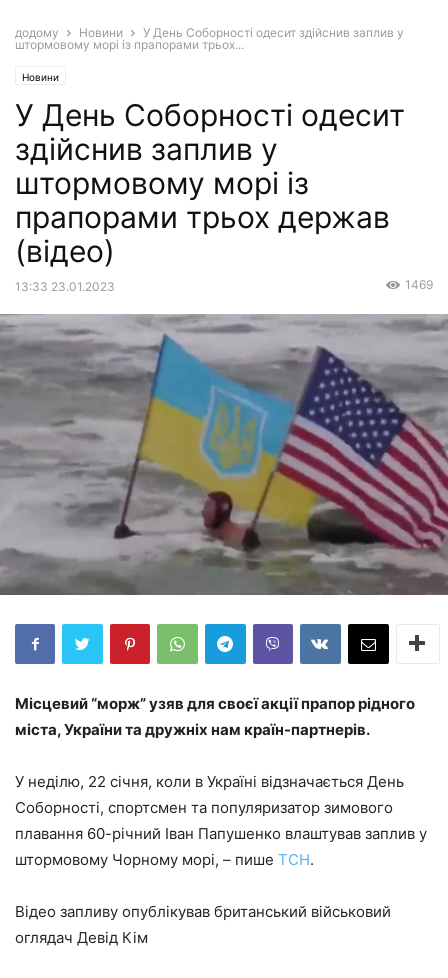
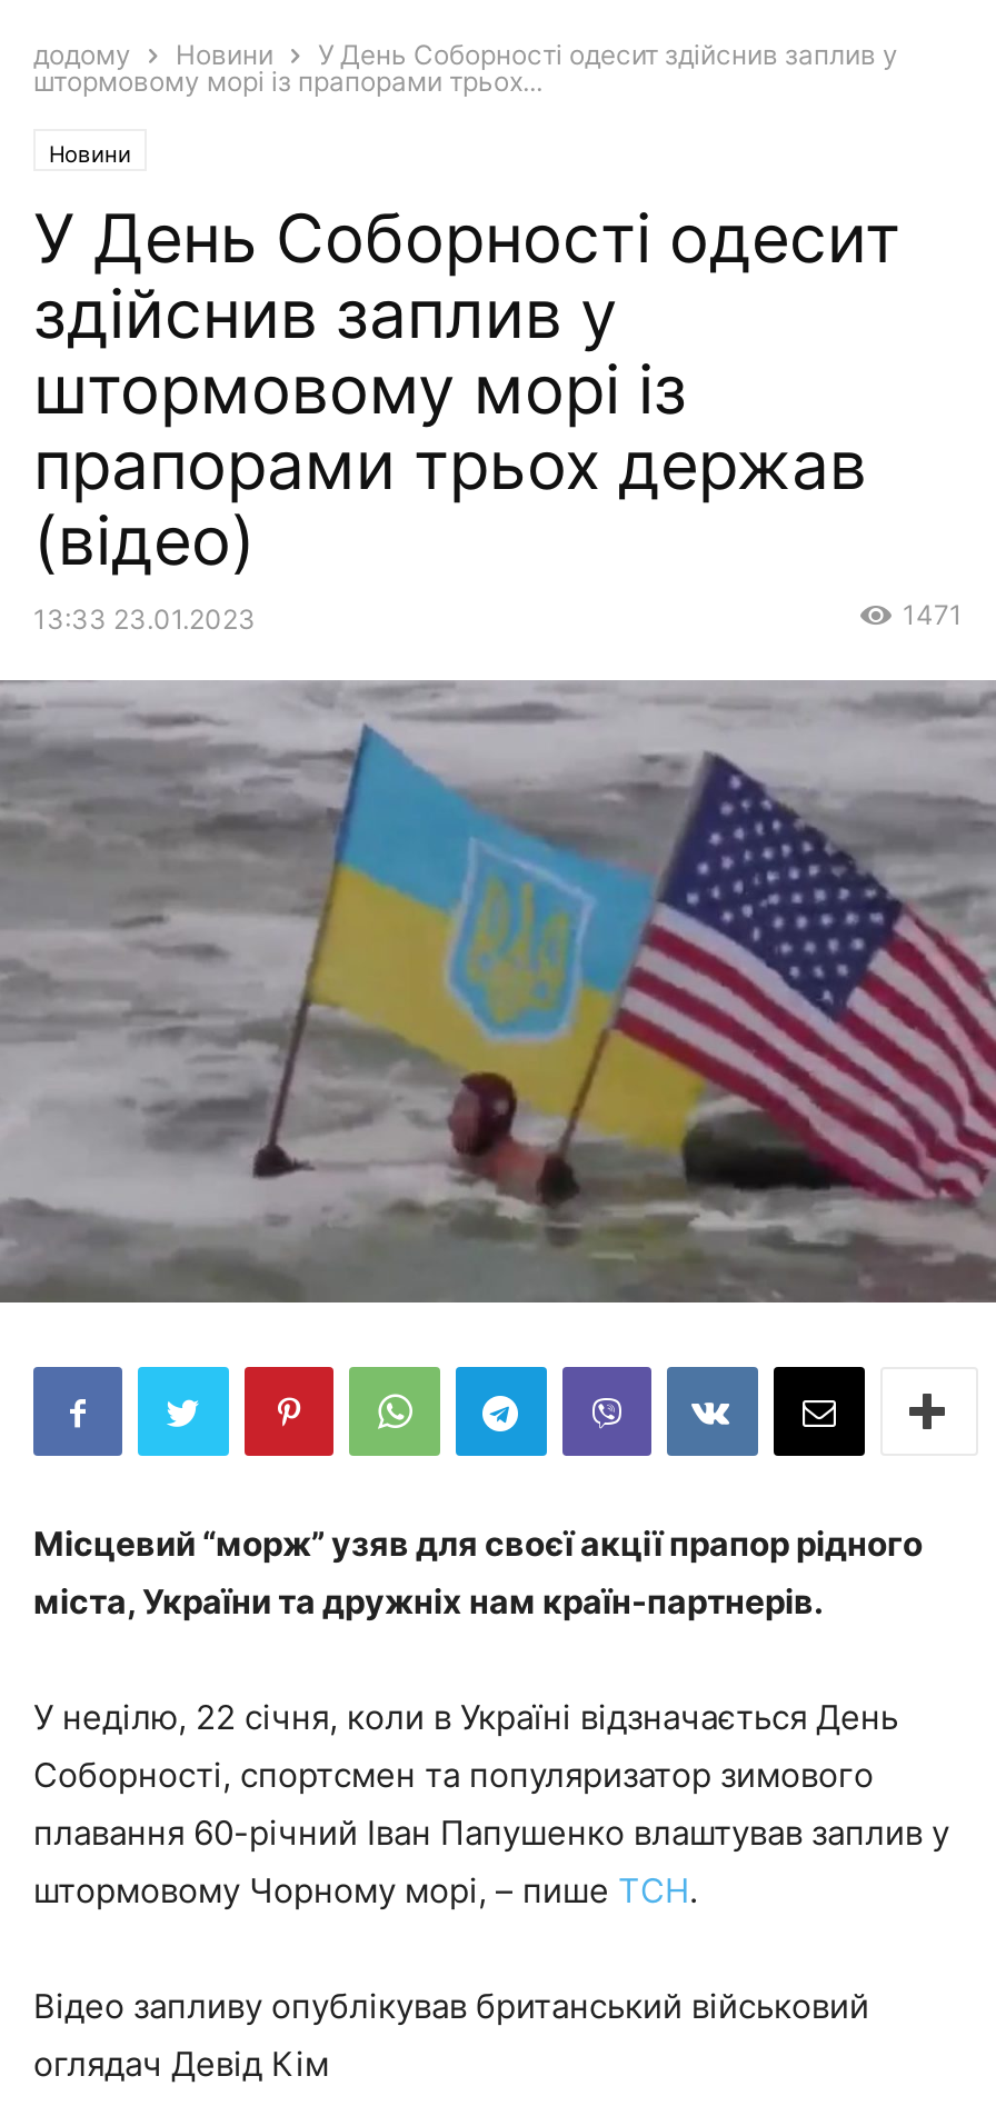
- 1469
+ 1471
